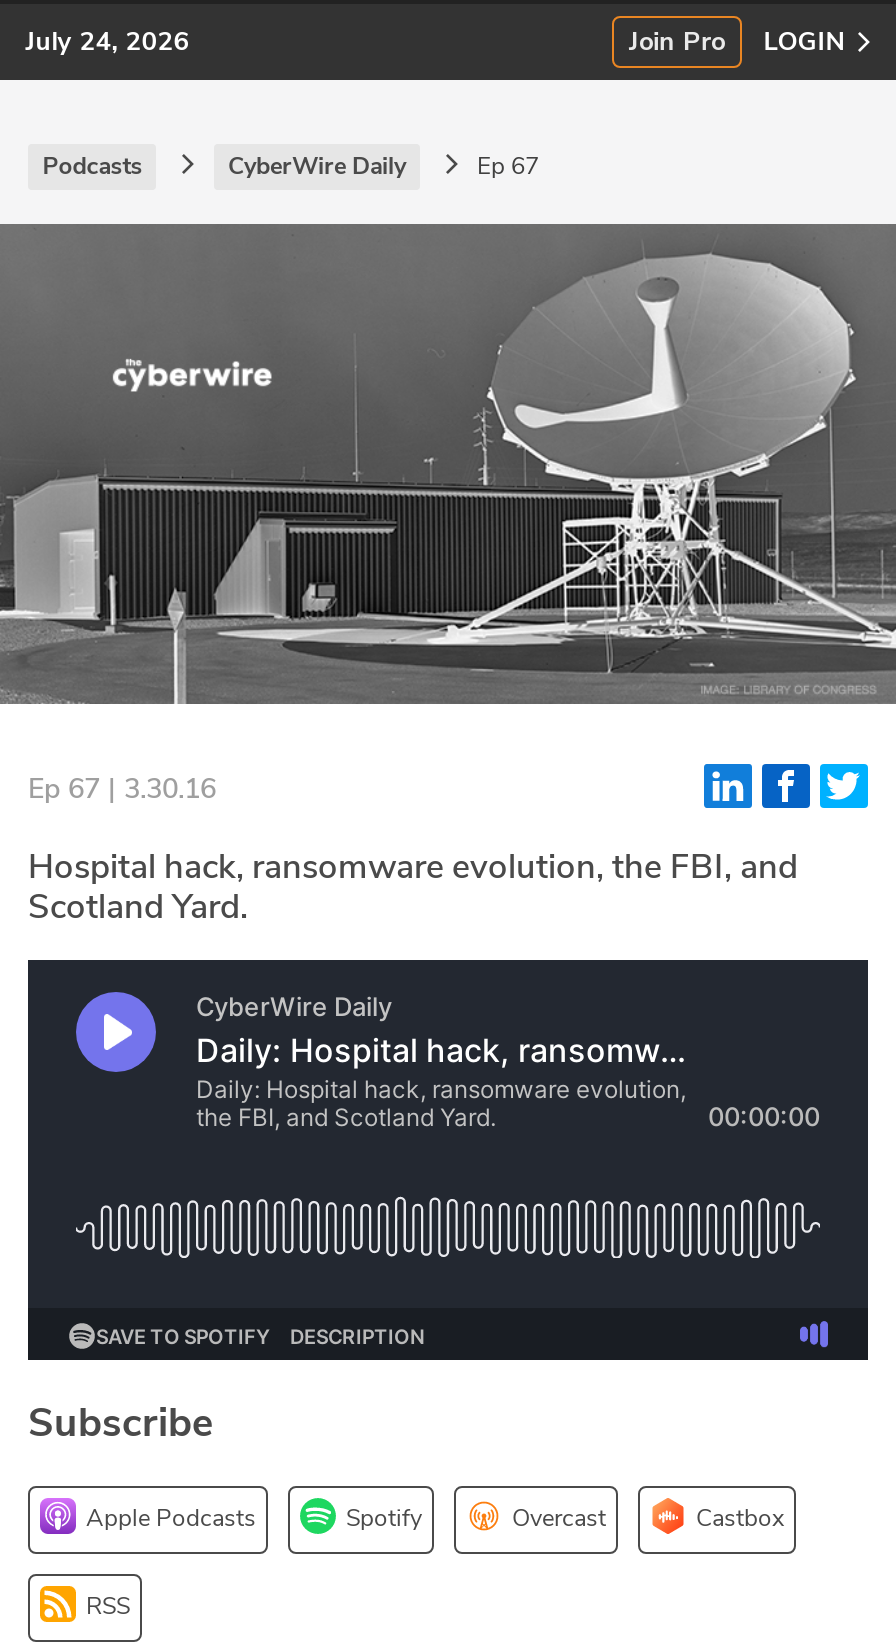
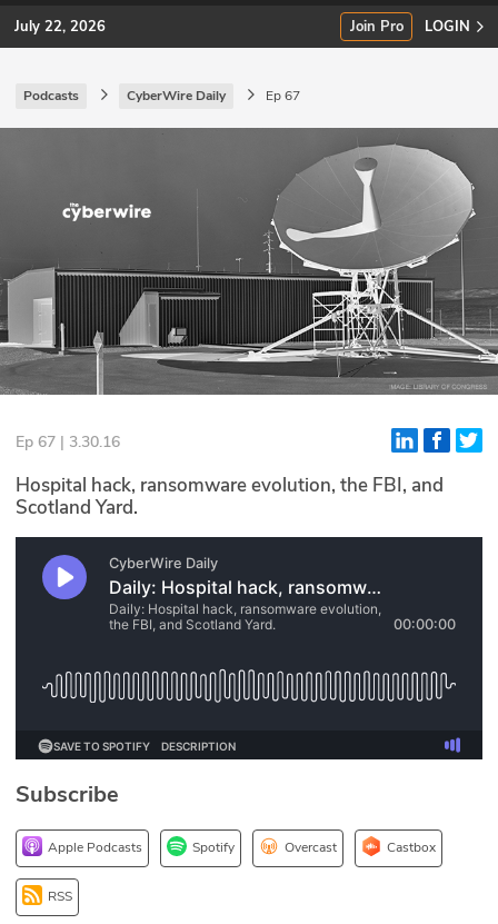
- July 24, 2026
+ July 22, 2026
